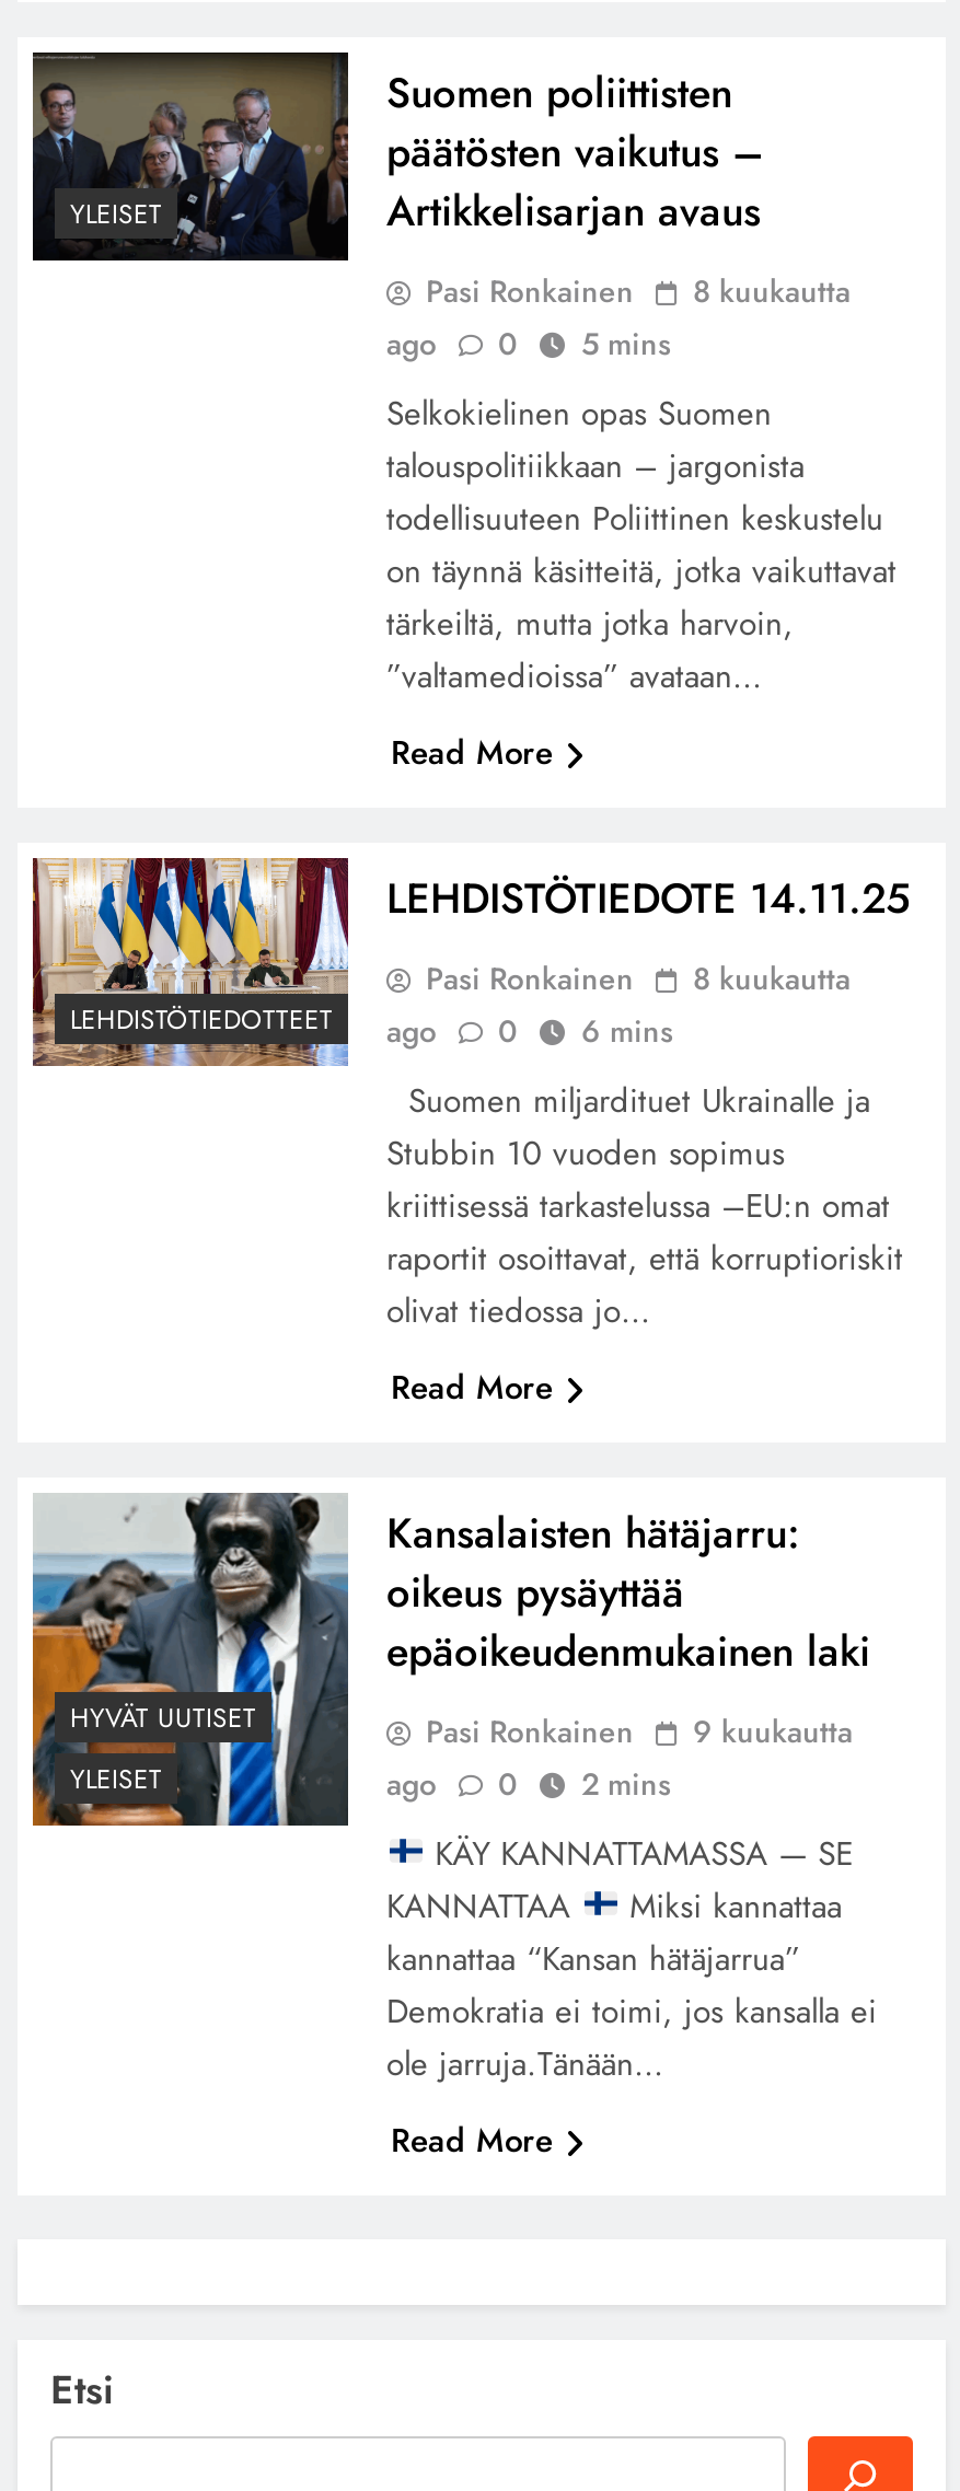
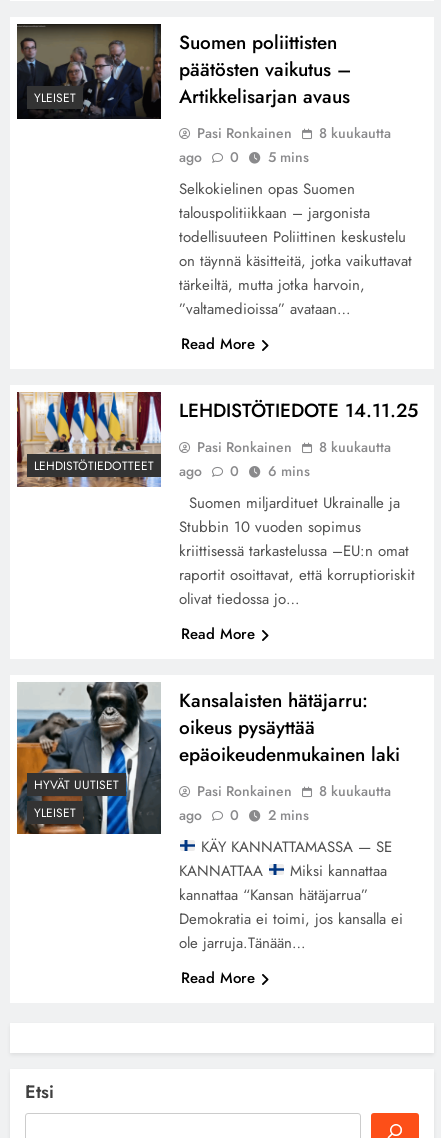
- Pasi Ronkainen 9 kuukautta
+ Pasi Ronkainen 8 kuukautta
